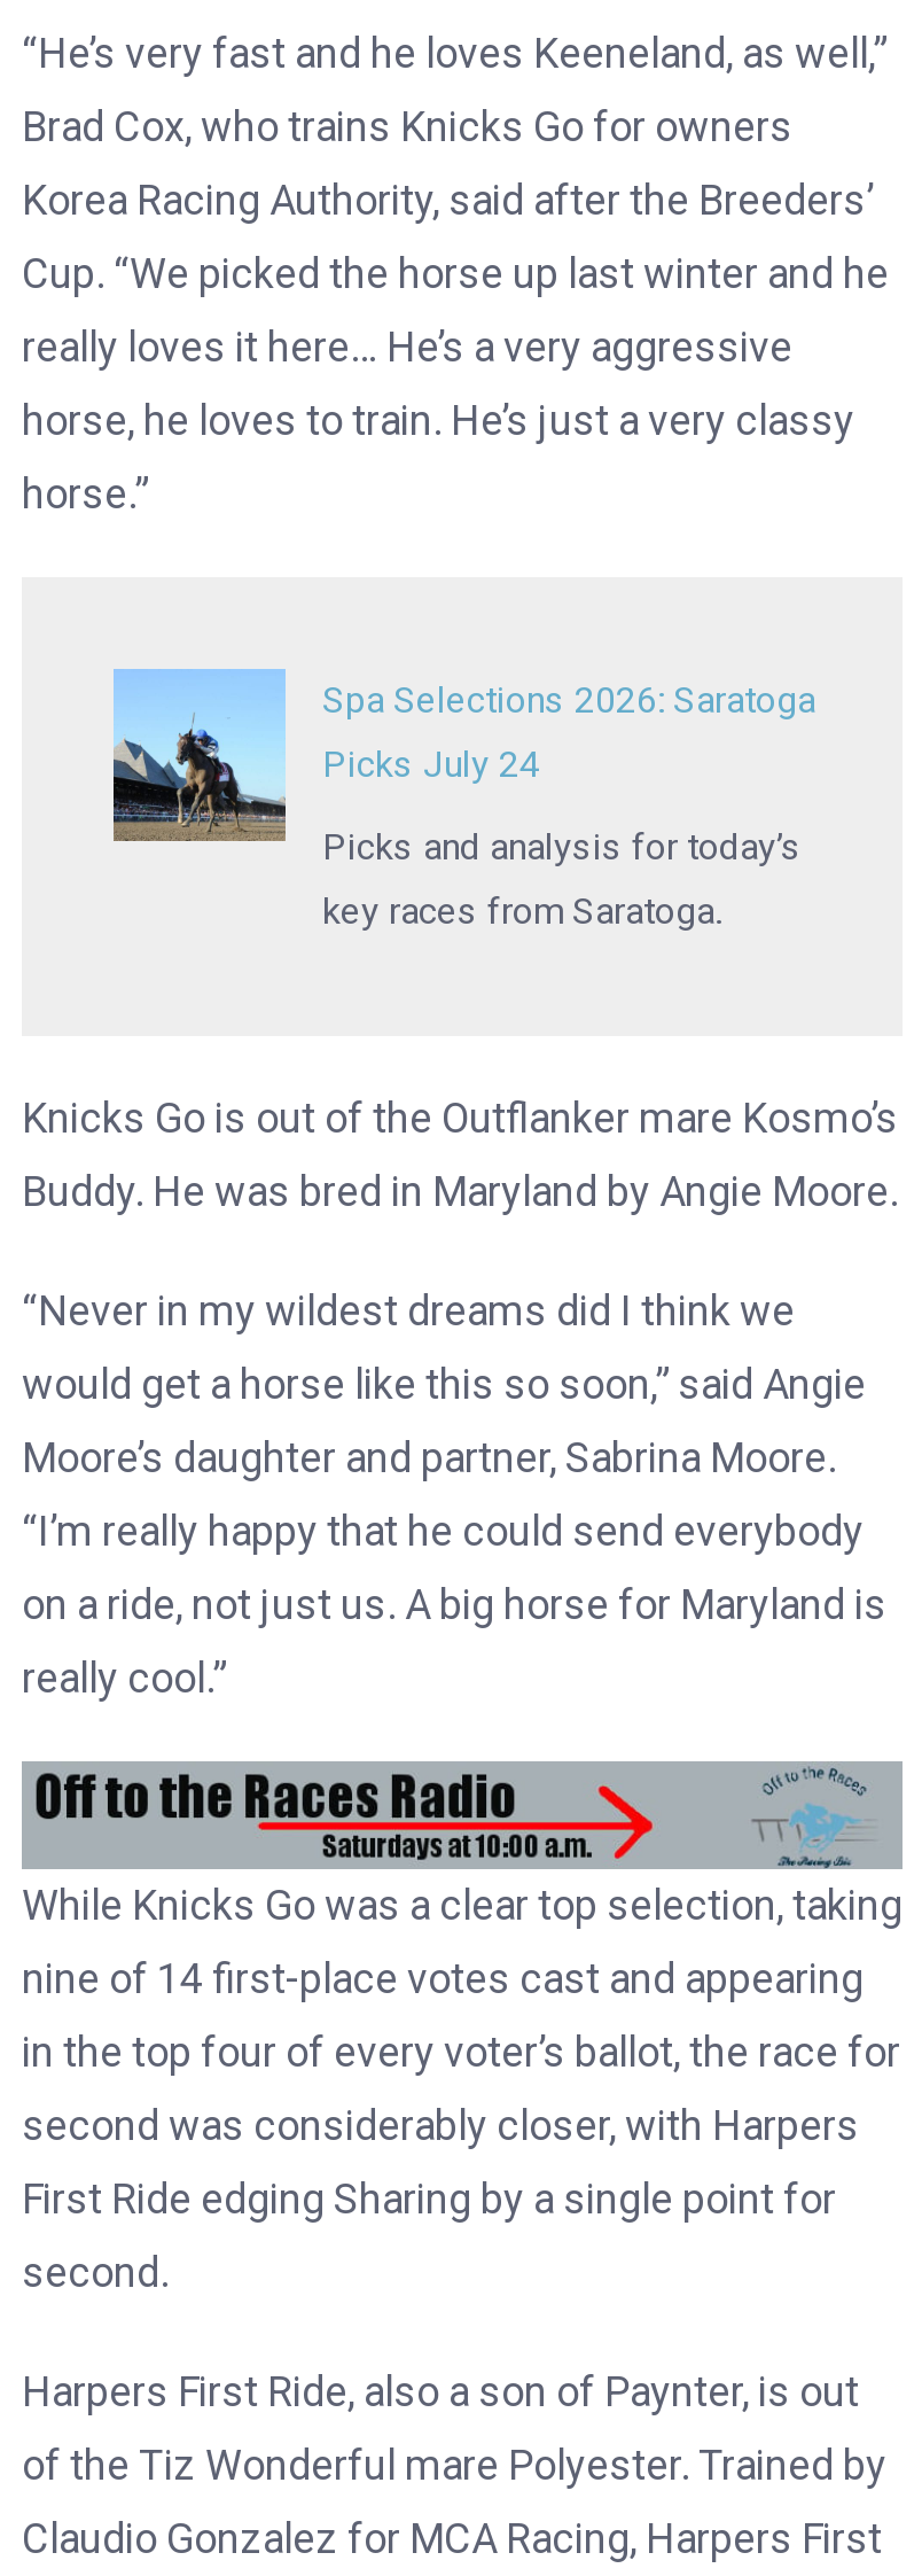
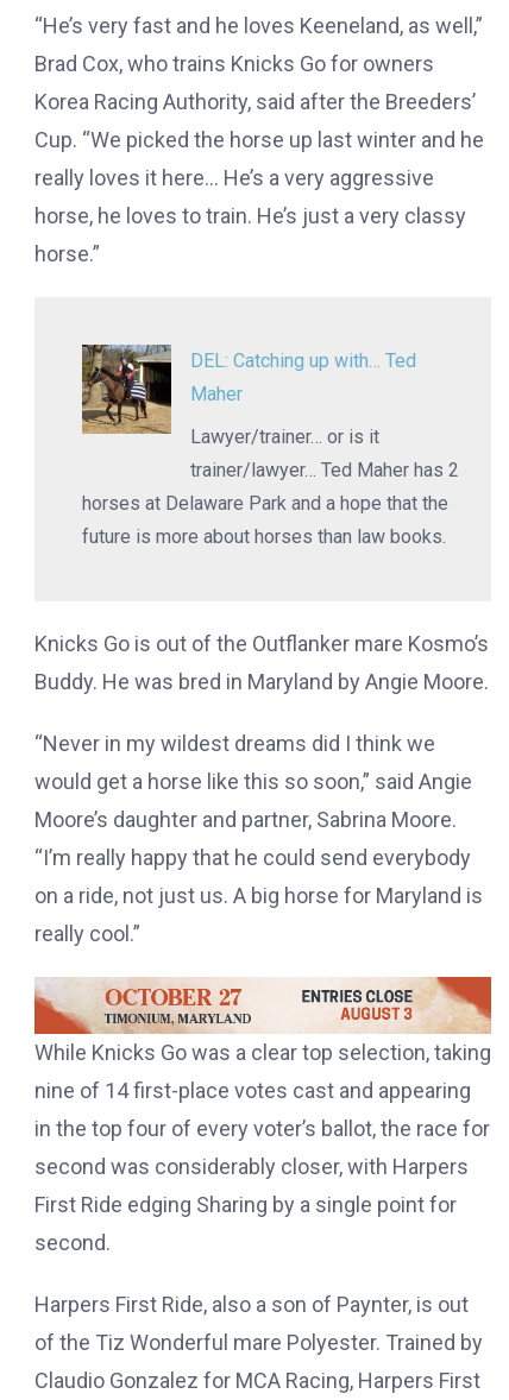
- [image]
- Spa Selections 2026: Saratoga
- Picks July 24
- Picks and analysis for today’s
- key races from Saratoga.
+ [image]
+ DEL: Catching up with… Ted
+ Maher
+ Lawyer/trainer… or is it
+ trainer/lawyer… Ted Maher has 2
+ horses at Delaware Park and a hope that the
+ future is more about horses than law books.

- [image]
+ [image]
